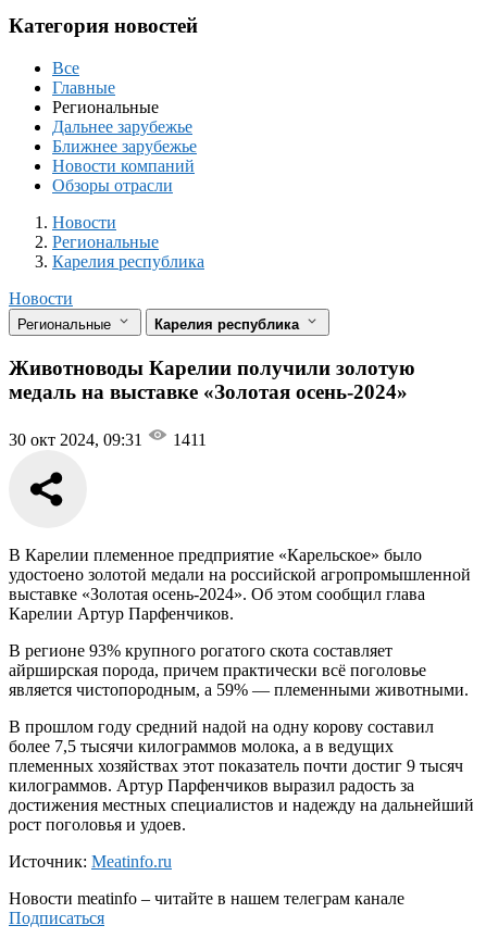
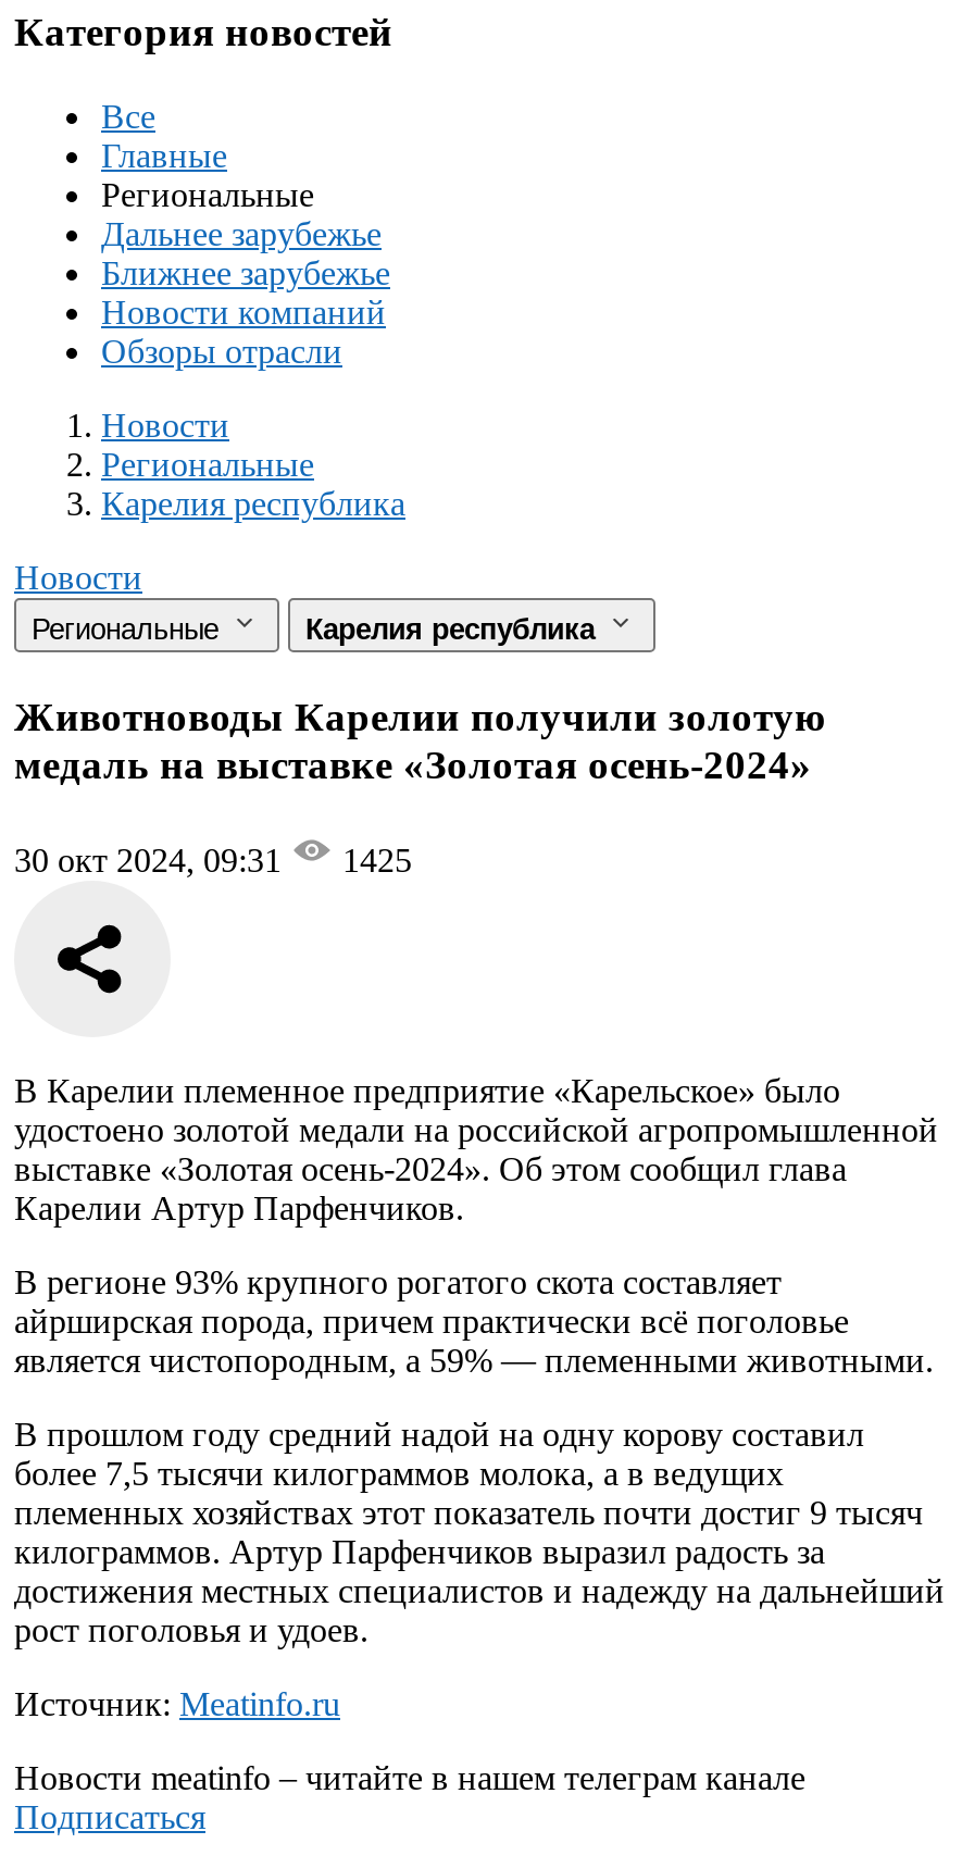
- 30 окт 2024, 09:31 1411
+ 30 окт 2024, 09:31 1425
